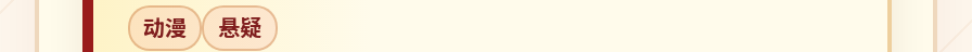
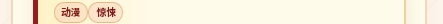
- 悬疑
+ 惊悚
